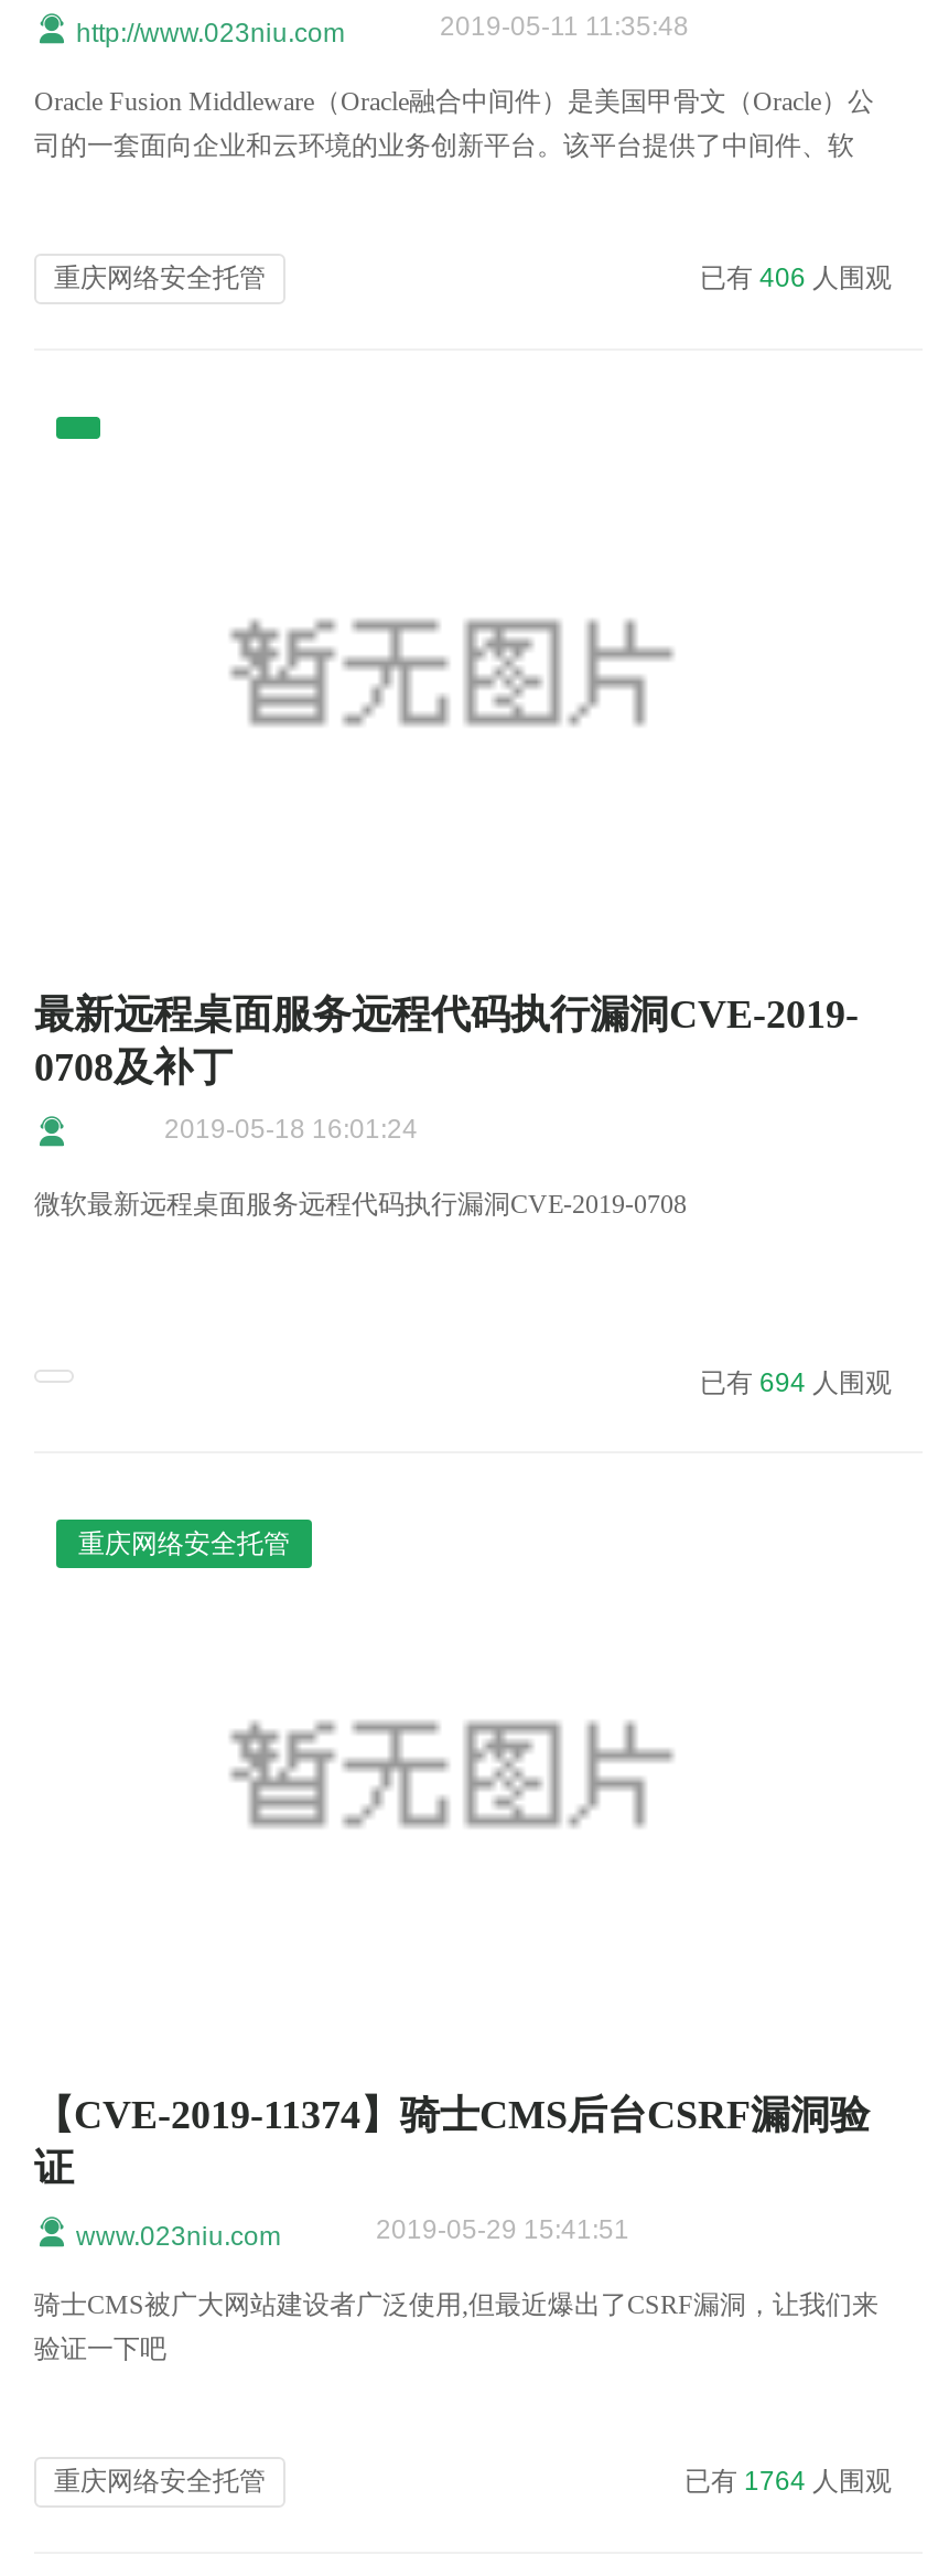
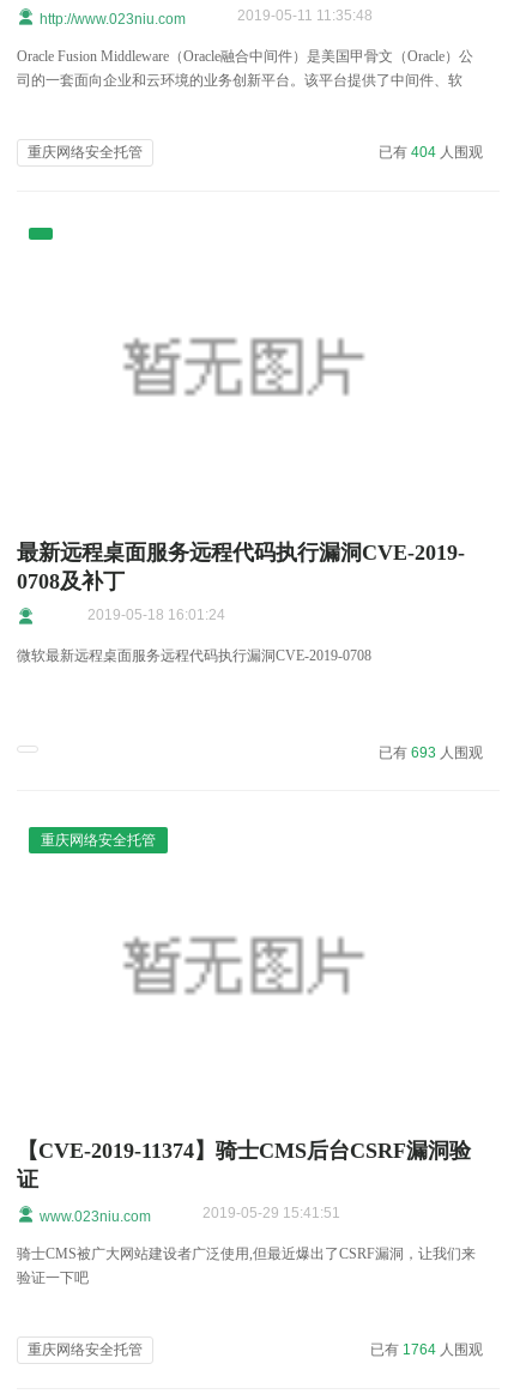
- 已有406人围观
+ 已有404人围观

- 已有694人围观
+ 已有693人围观
